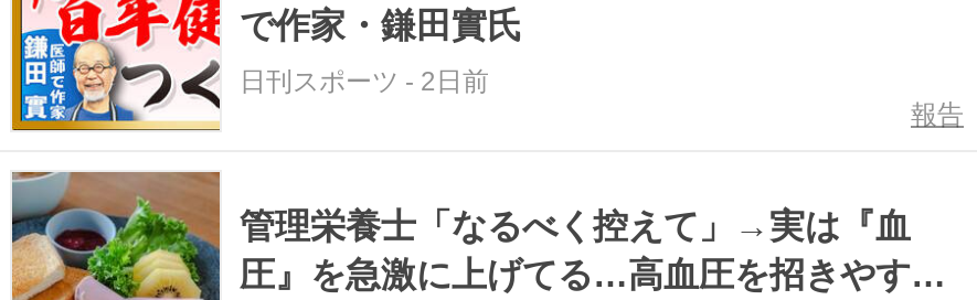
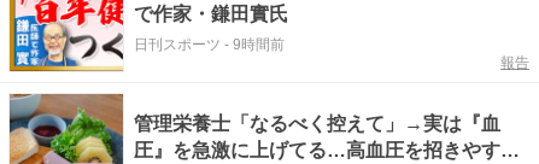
- 日刊スポーツ- 2日前
+ 日刊スポーツ- 9時間前
